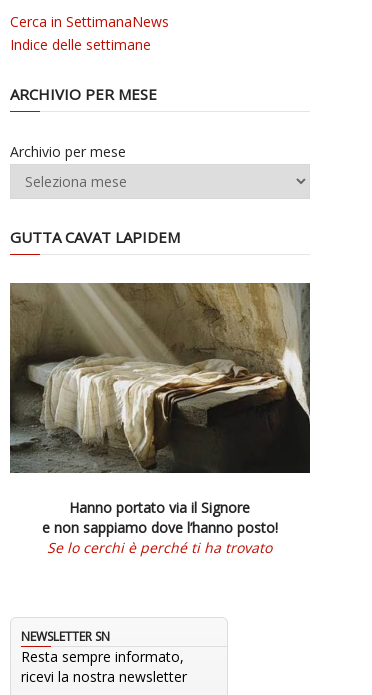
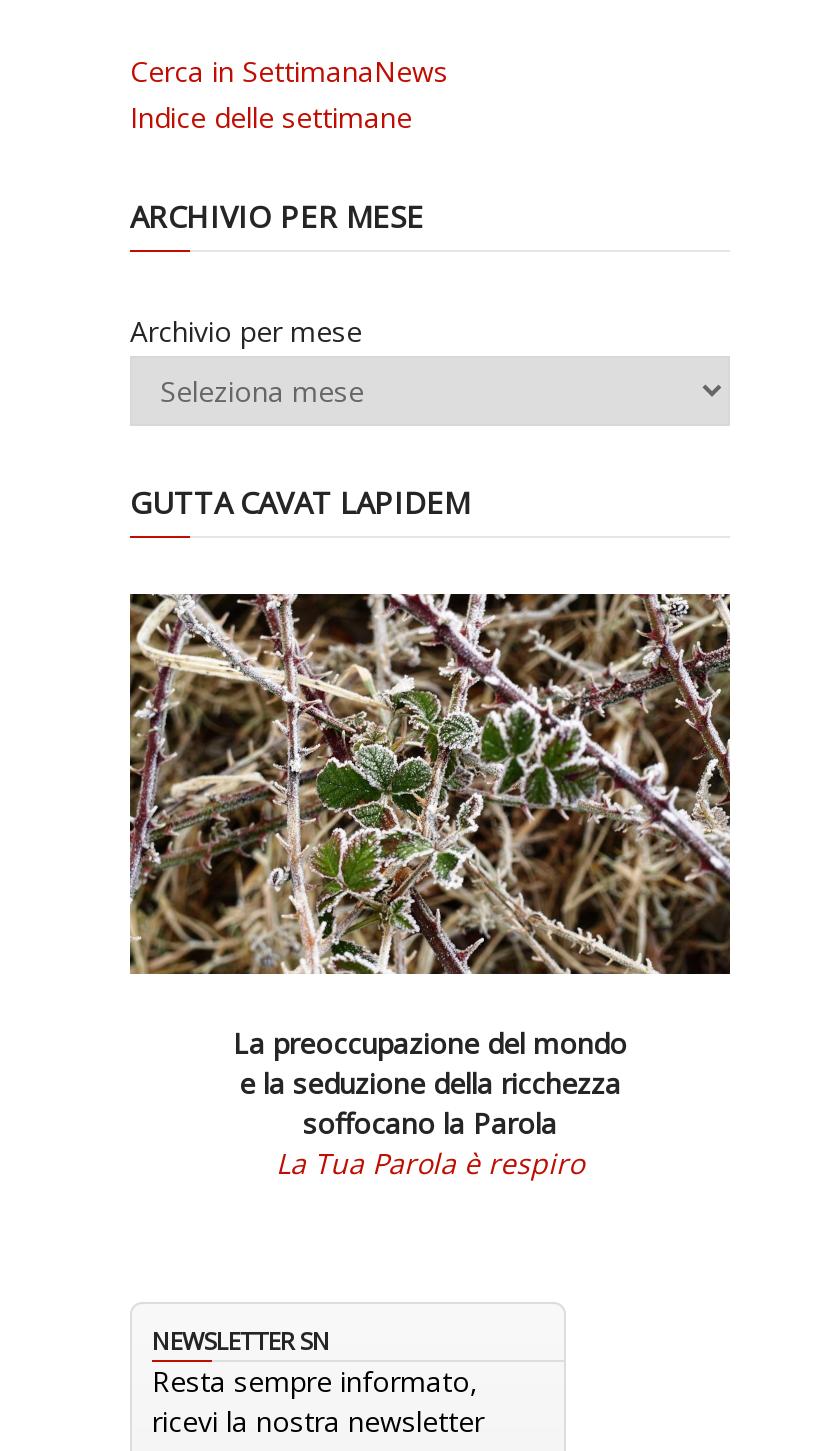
- [image]
- Hanno portato via il Signore
- e non sappiamo dove l’hanno posto!
- Se lo cerchi è perché ti ha trovato
+ [image]
+ La preoccupazione del mondo
+ e la seduzione della ricchezza
+ soffocano la Parola
+ La Tua Parola è respiro
